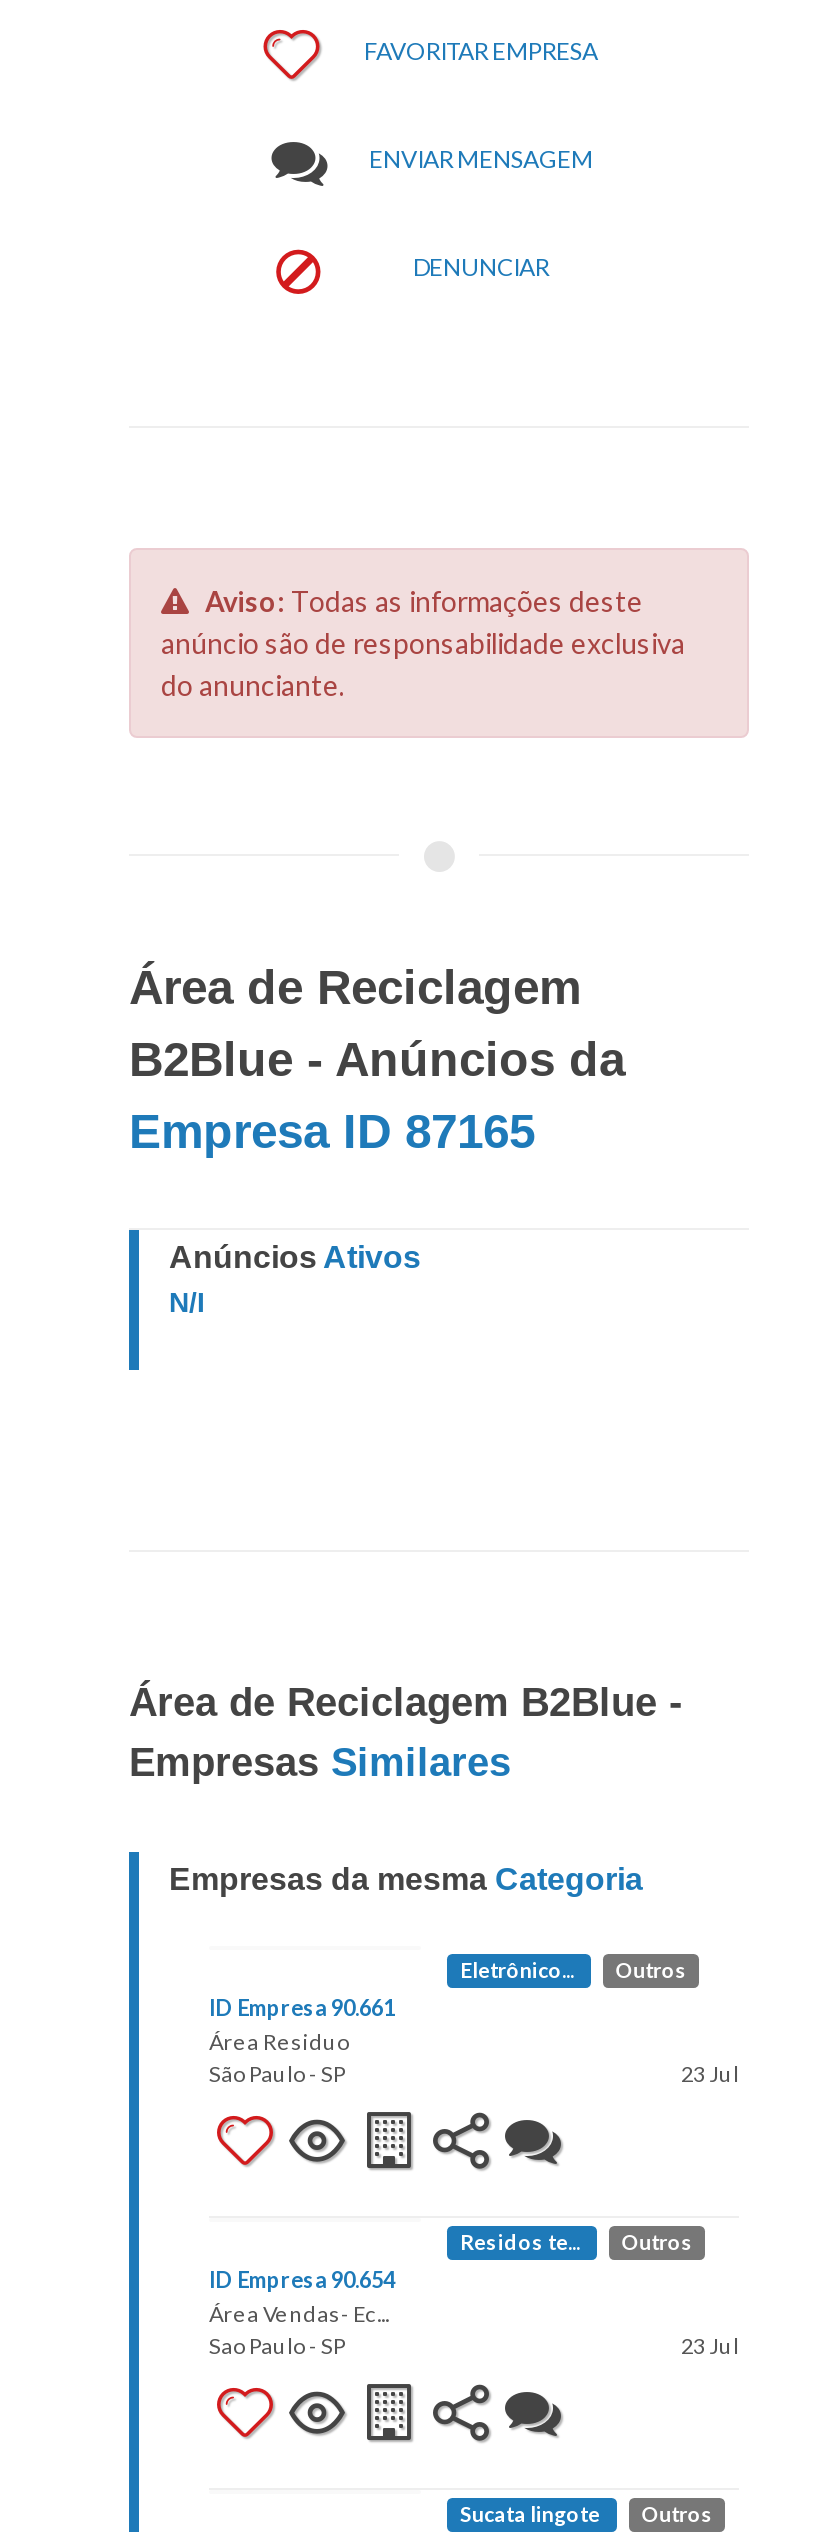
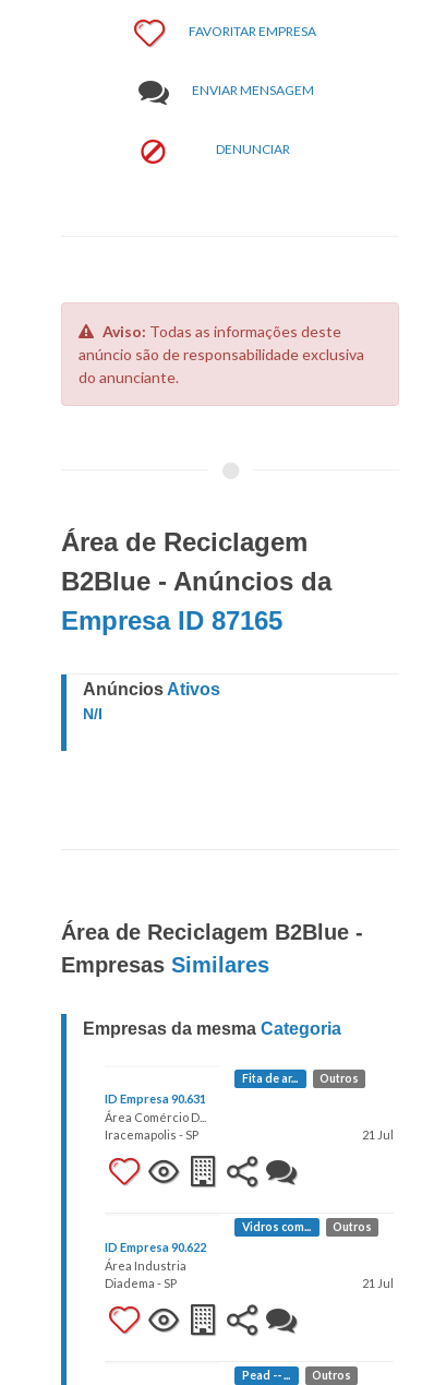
- Eletrônico...
+ Fita de ar...

- ID Empresa 90.661
- Área Residuo
- São Paulo - SP
- 23 Jul
+ ID Empresa 90.631
+ Área Comércio D...
+ Iracemapolis - SP
+ 21 Jul

- Residos te...
+ Vidros com...

- ID Empresa 90.654
- Área Vendas- Ec...
- Sao Paulo - SP
- 23 Jul
+ ID Empresa 90.622
+ Área Industria
+ Diadema - SP
+ 21 Jul

- Sucata lingote
+ Pead -- ...
